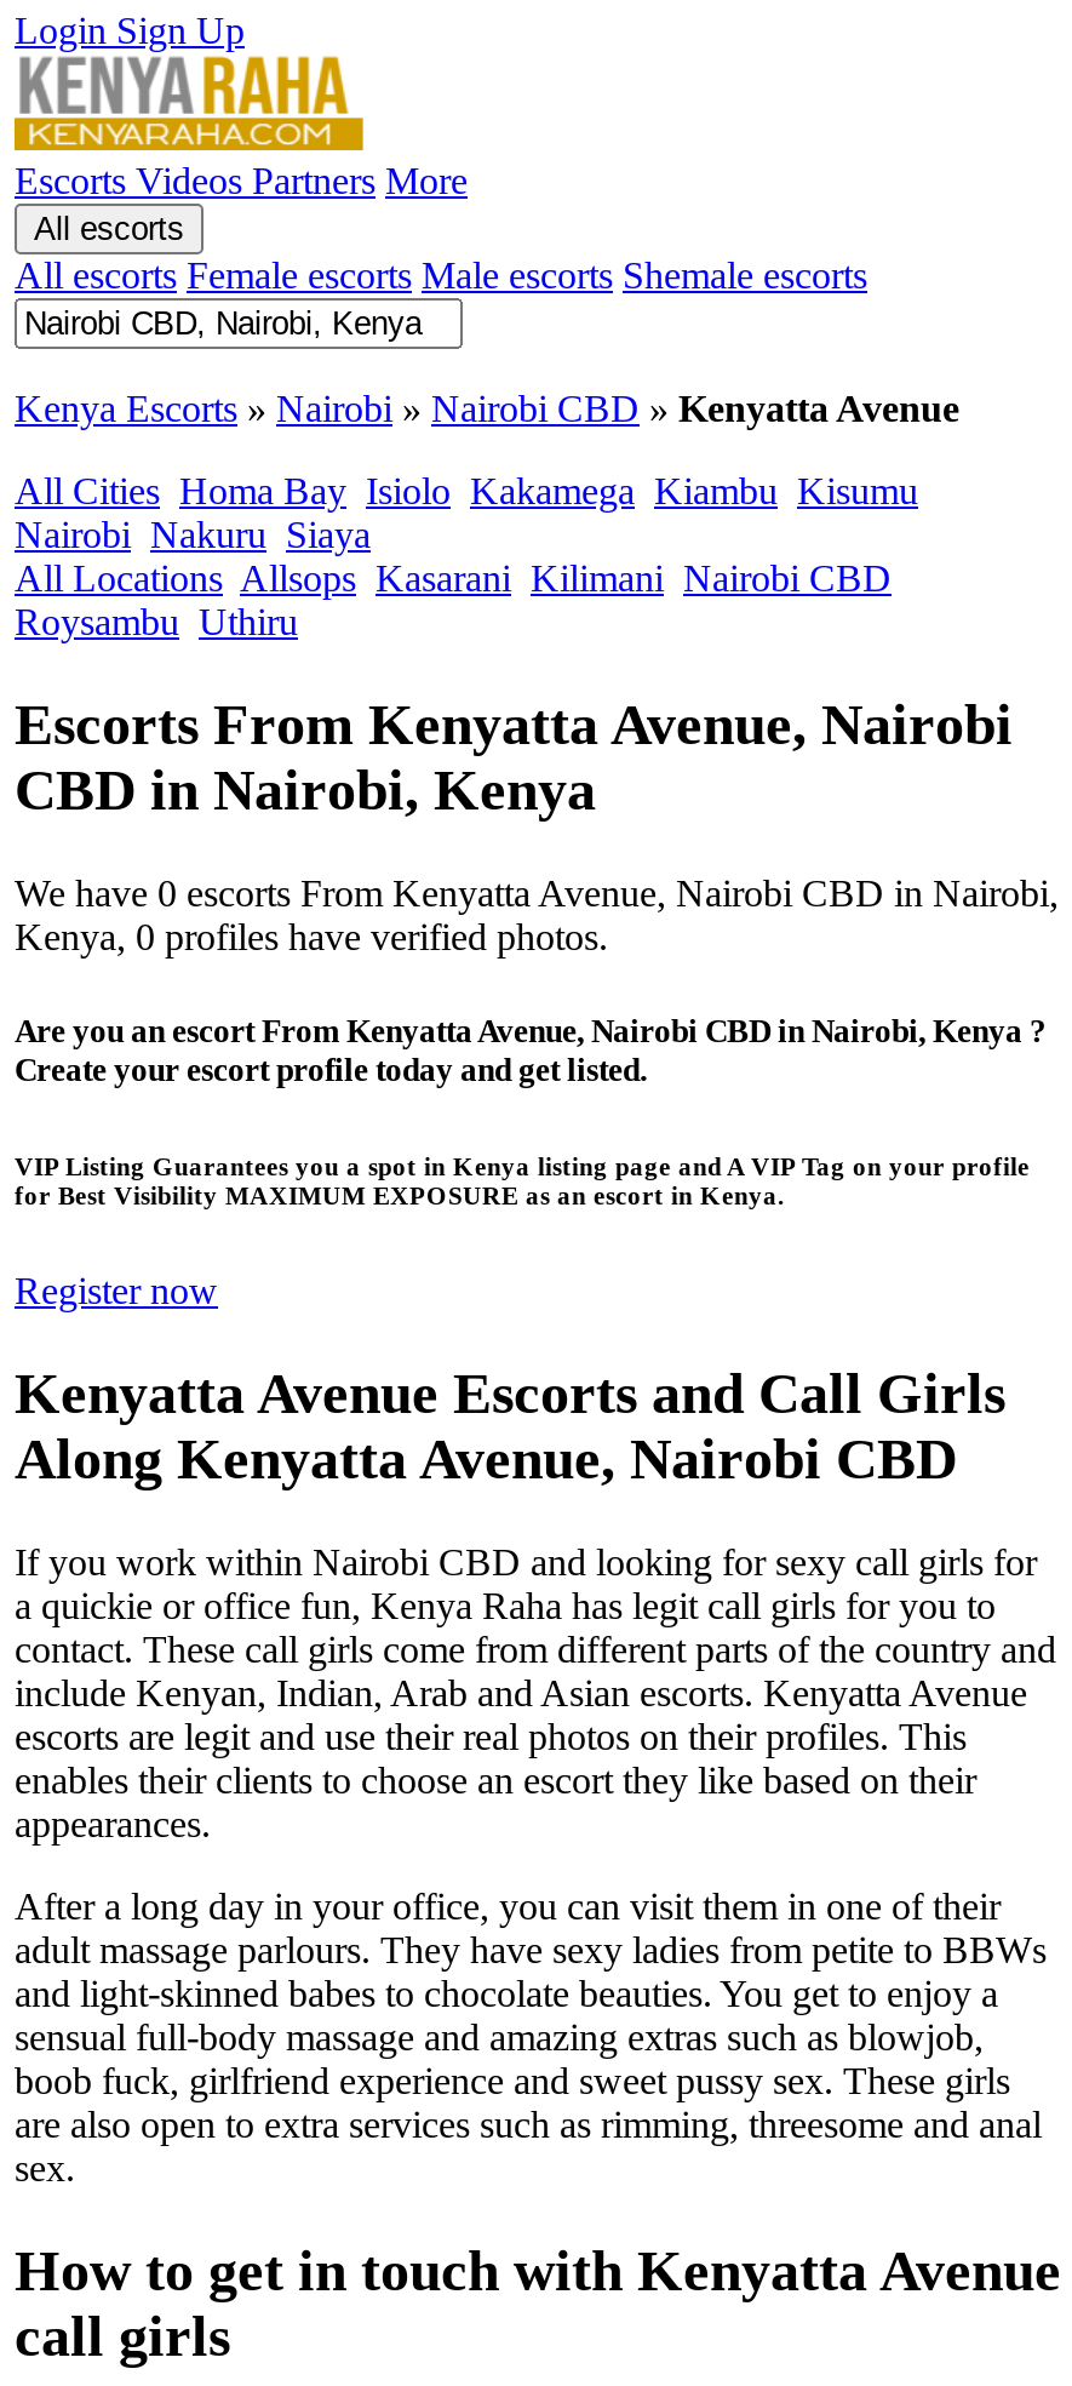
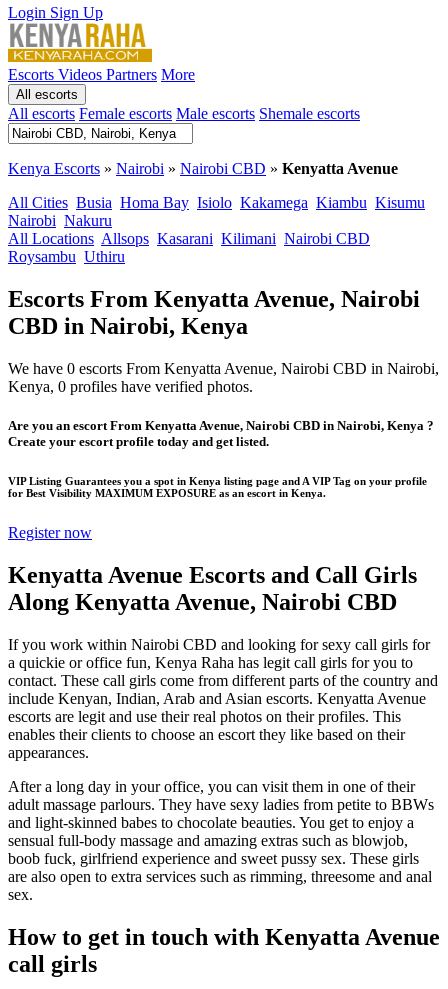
- All Cities Homa Bay Isiolo Kakamega Kiambu Kisumu
- Nairobi Nakuru Siaya
+ All Cities Busia Homa Bay Isiolo Kakamega Kiambu Kisumu
+ Nairobi Nakuru
